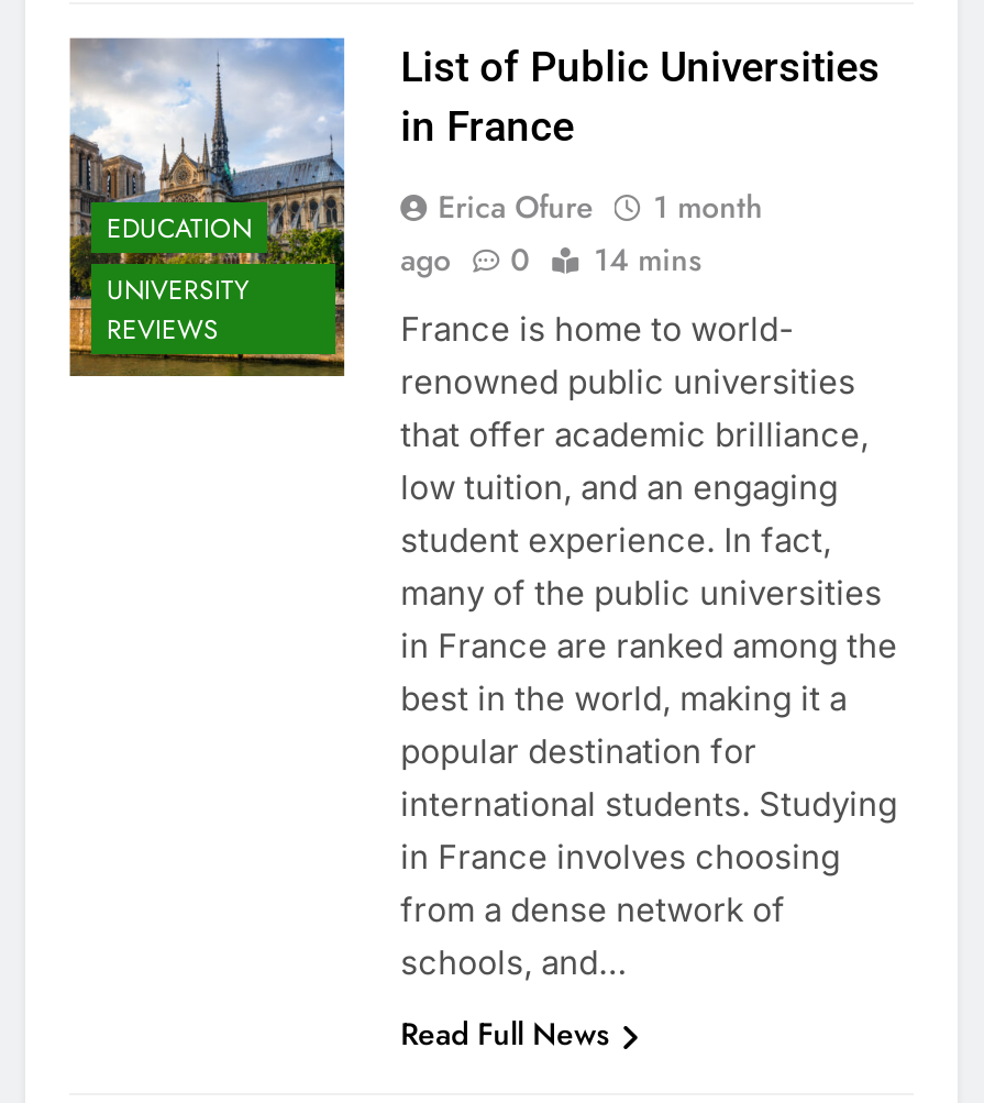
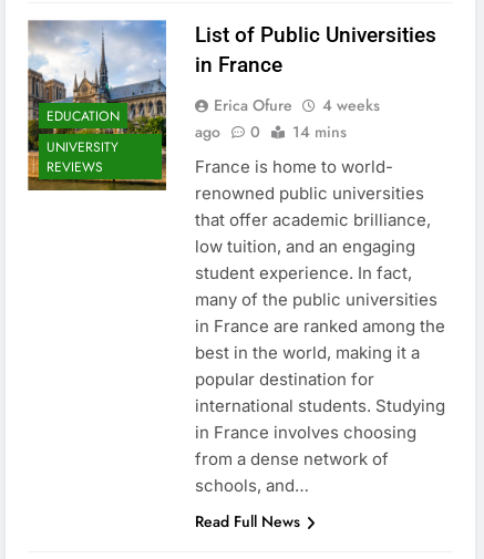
- Erica Ofure 1 month
+ Erica Ofure 4 weeks
